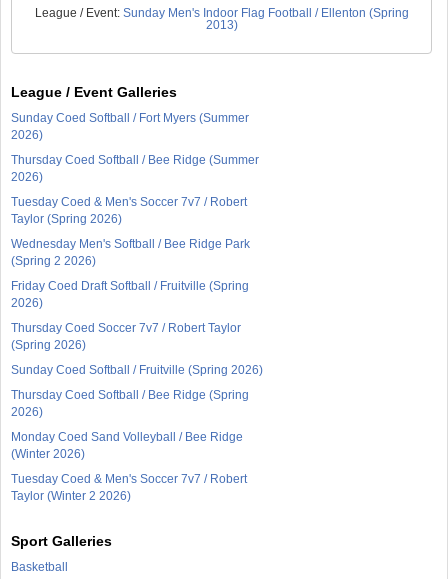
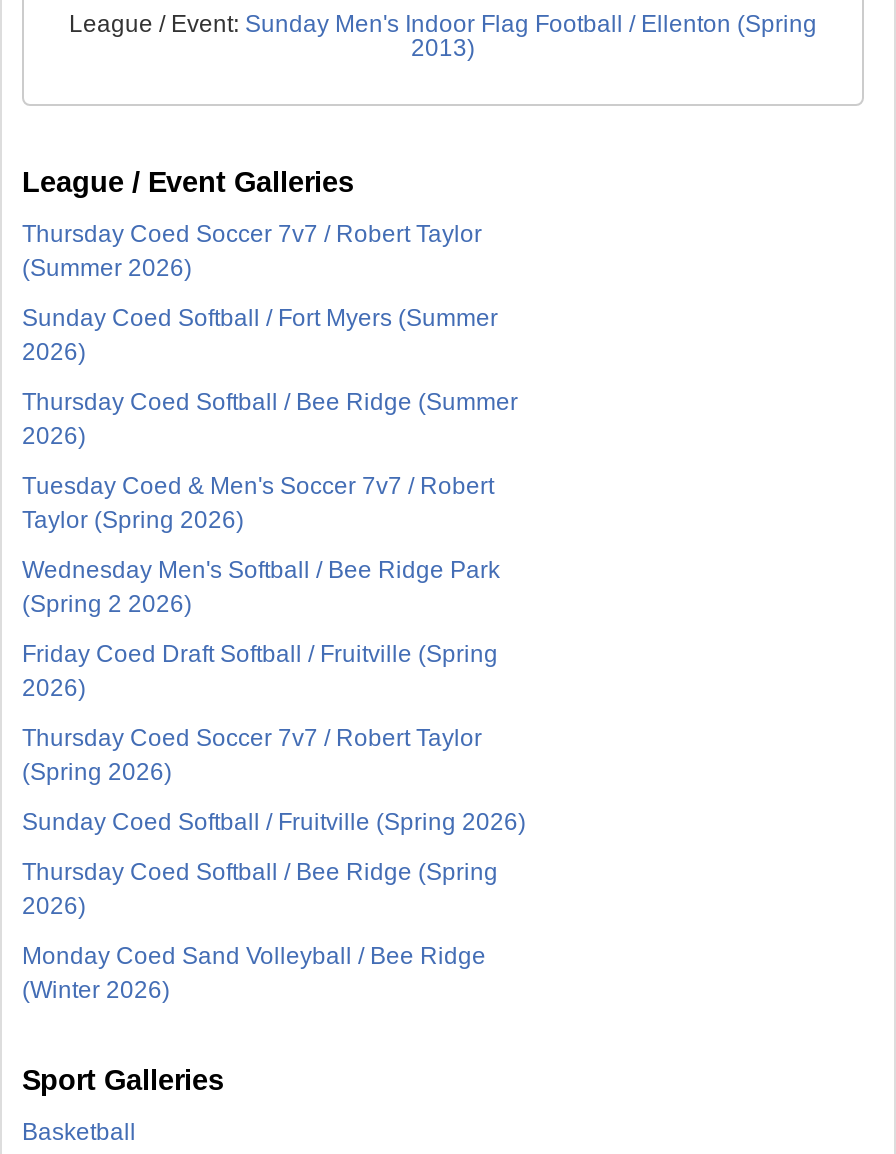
+ Thursday Coed Soccer 7v7 / Robert Taylor
+ (Summer 2026)

moved down: Sunday Coed Softball / Fort Myers (Summer | 2026) | Thursday Coed Softball / Bee Ridge (Summer | ... | Monday Coed Sand Volleyball / Bee Ridge | (Winter 2026)

- Tuesday Coed & Men's Soccer 7v7 / Robert
- Taylor (Winter 2 2026)
